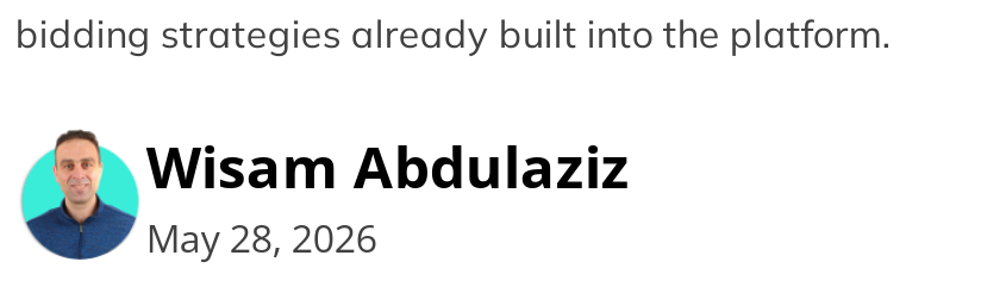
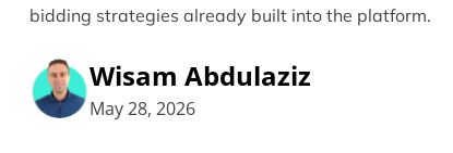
- [image]
+ [image]
